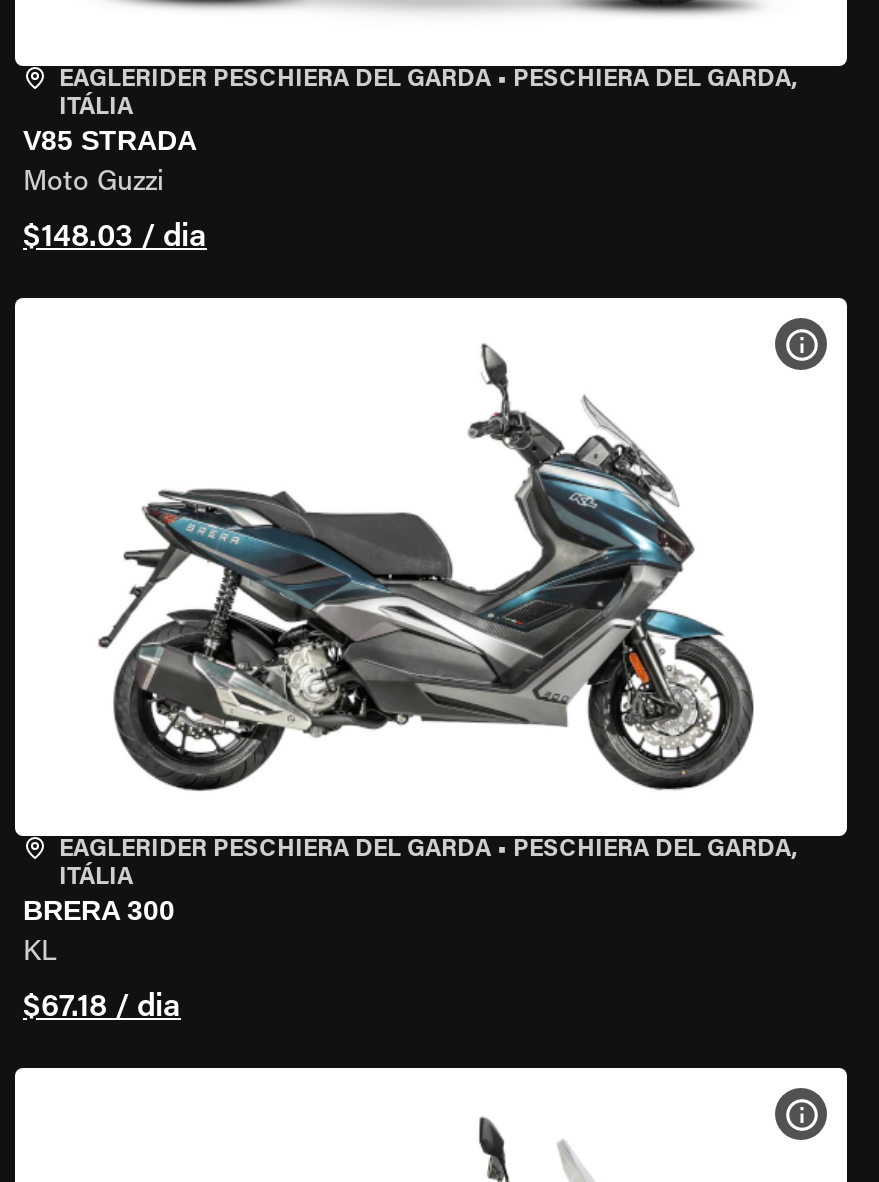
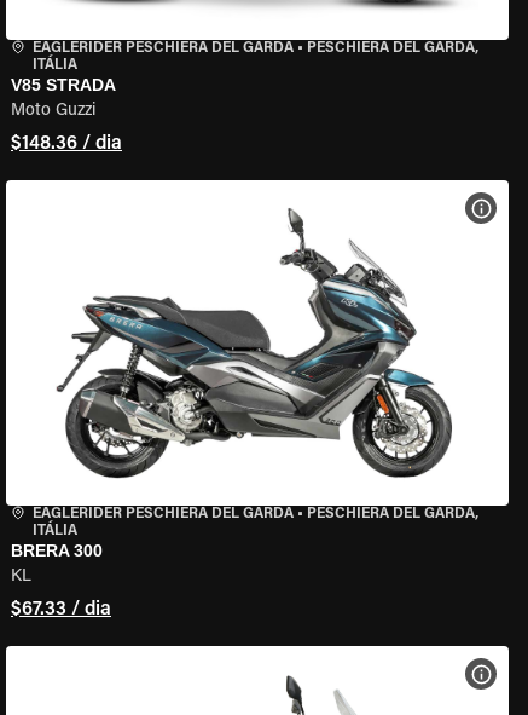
- $148.03 / dia
+ $148.36 / dia

- $67.18 / dia
+ $67.33 / dia
